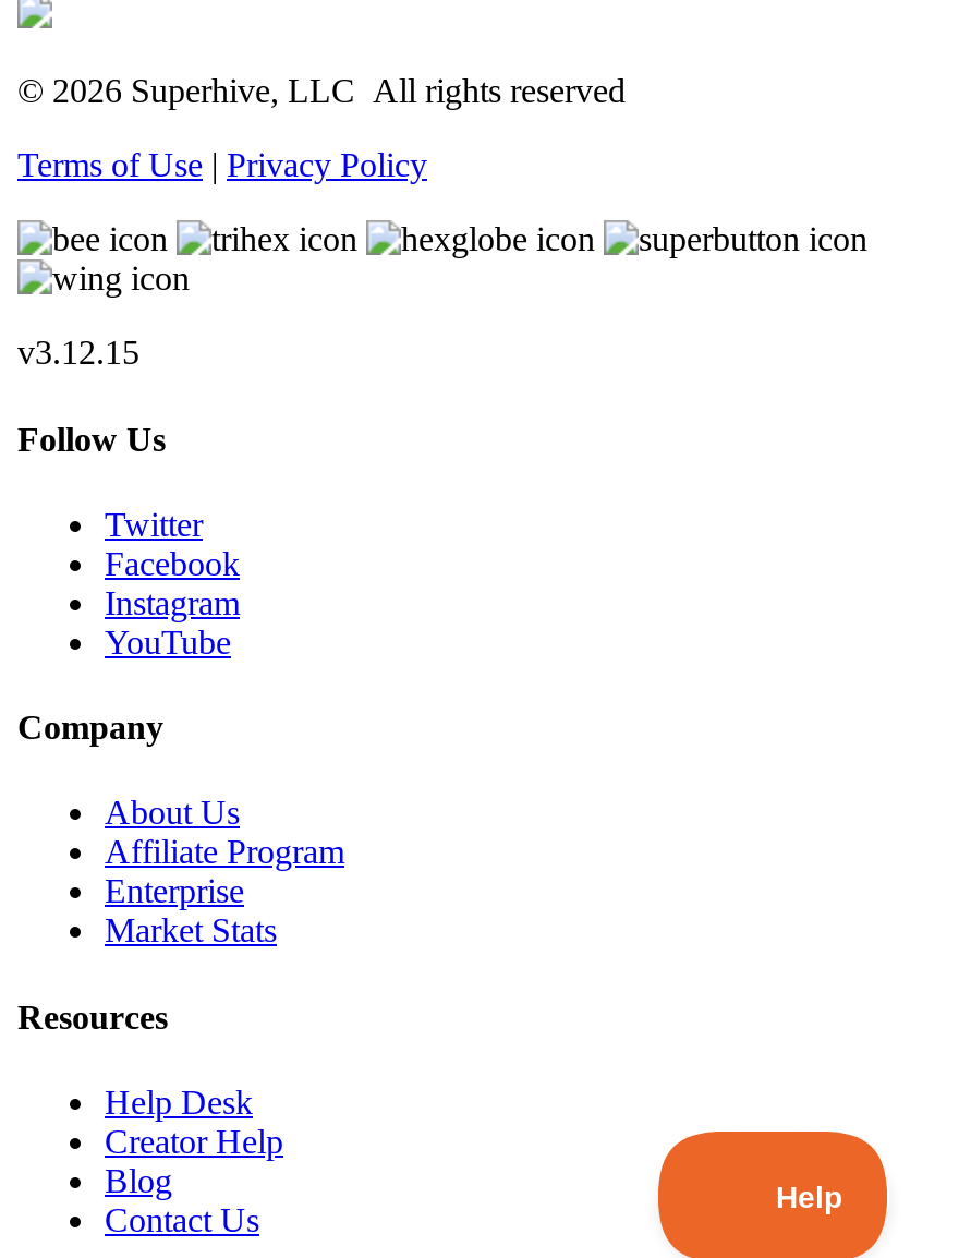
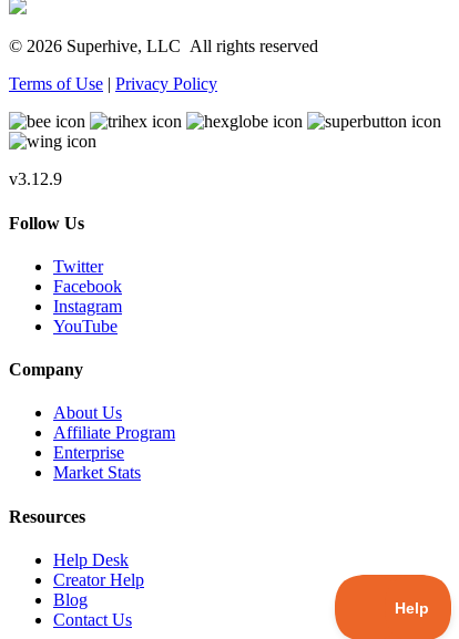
- v3.12.15
+ v3.12.9
